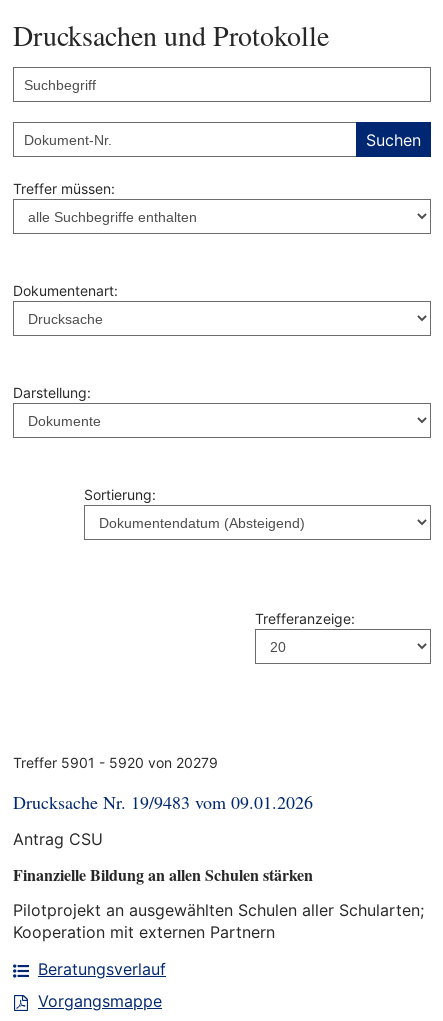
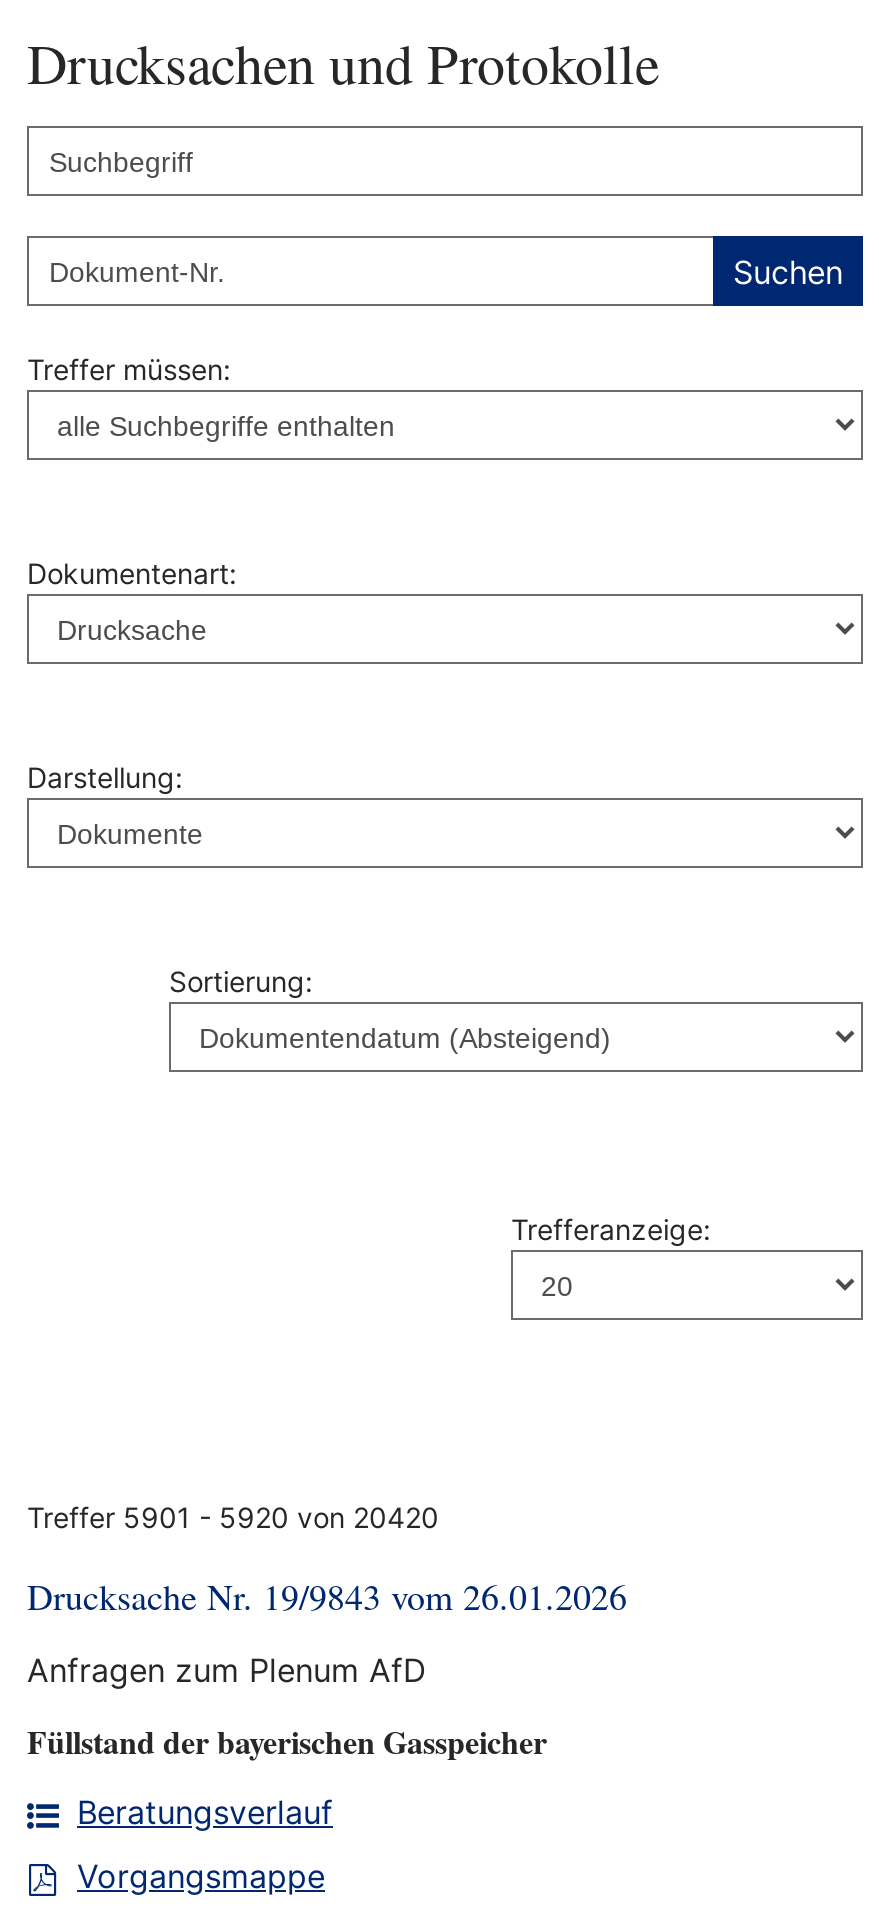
- Treffer 5901 - 5920 von 20279
- Drucksache Nr. 19/9483 vom 09.01.2026
- Antrag CSU
- Finanzielle Bildung an allen Schulen stärken
- Pilotprojekt an ausgewählten Schulen aller Schularten;
- Kooperation mit externen Partnern
+ Treffer 5901 - 5920 von 20420
+ Drucksache Nr. 19/9843 vom 26.01.2026
+ Anfragen zum Plenum AfD
+ Füllstand der bayerischen Gasspeicher
